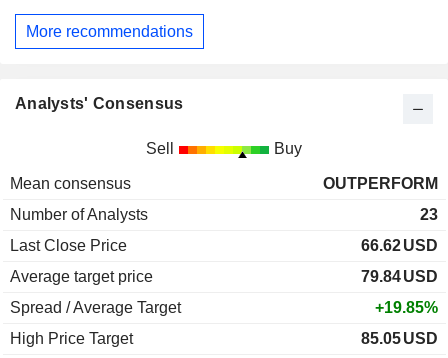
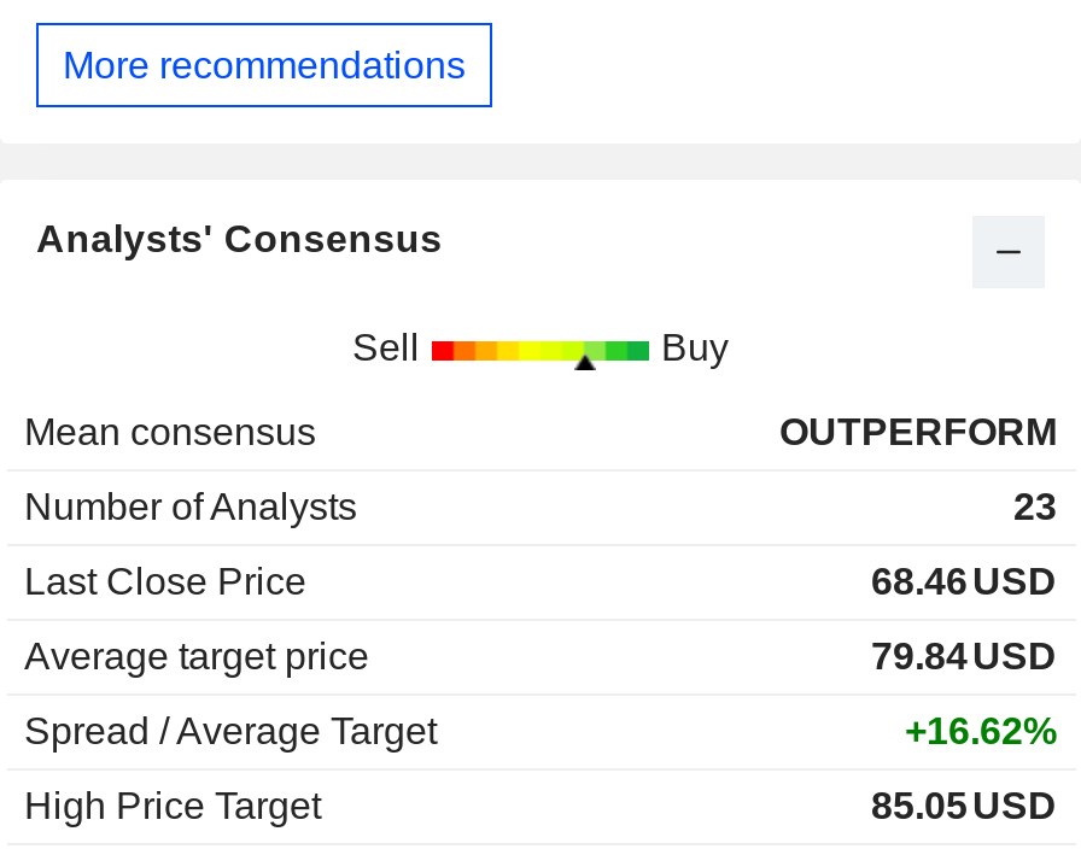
- 66.62 USD
+ 68.46 USD

- +19.85%
+ +16.62%
